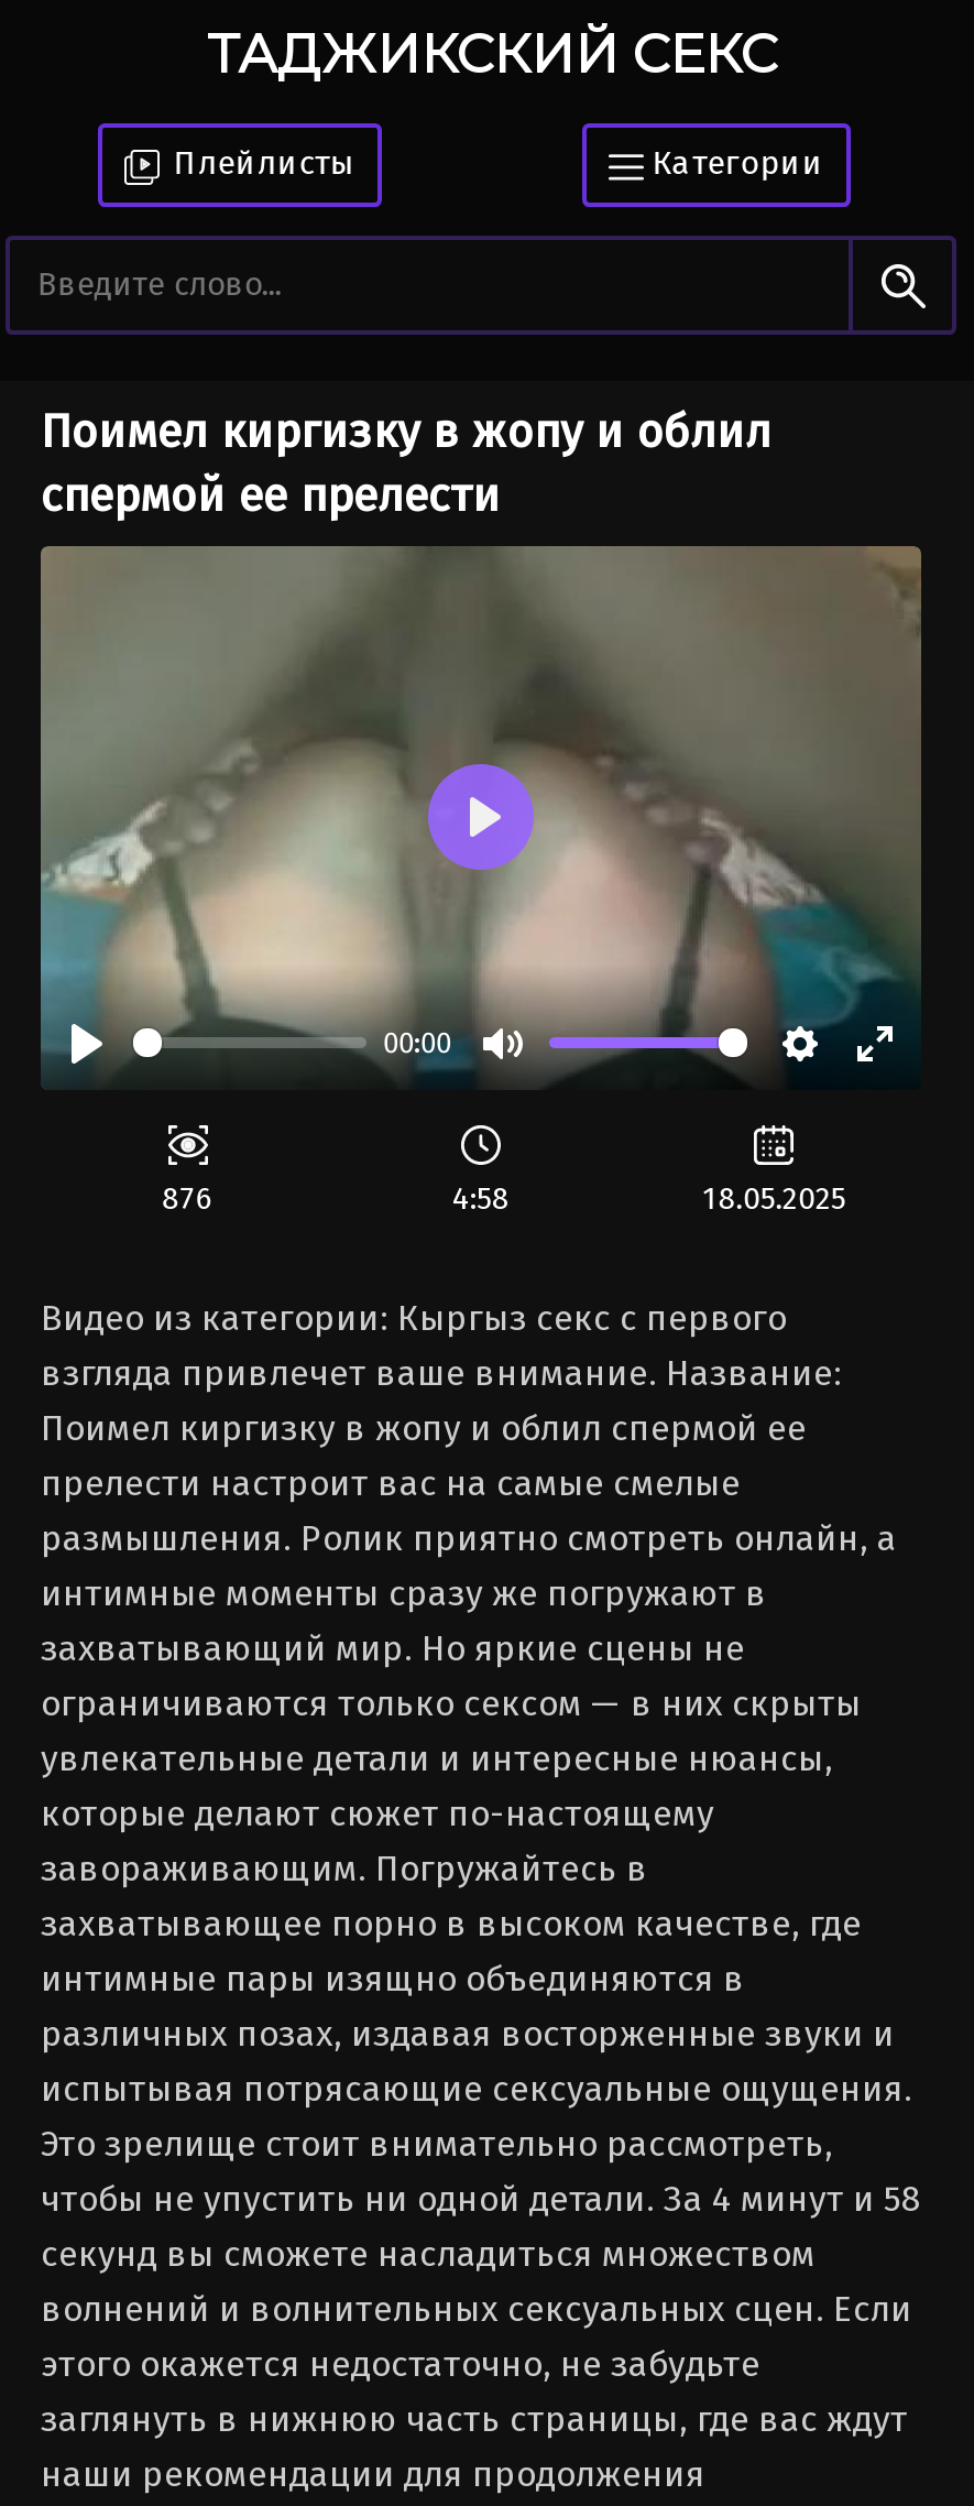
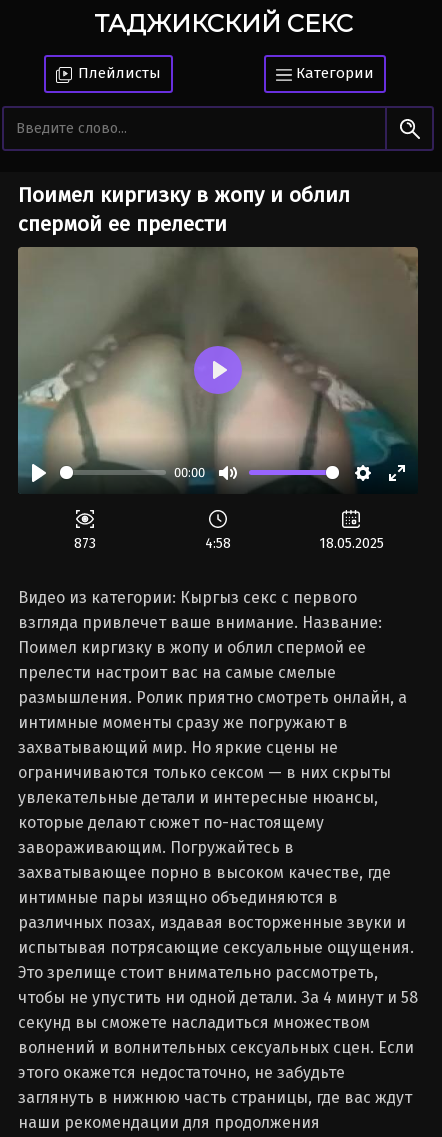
- 876
+ 873
